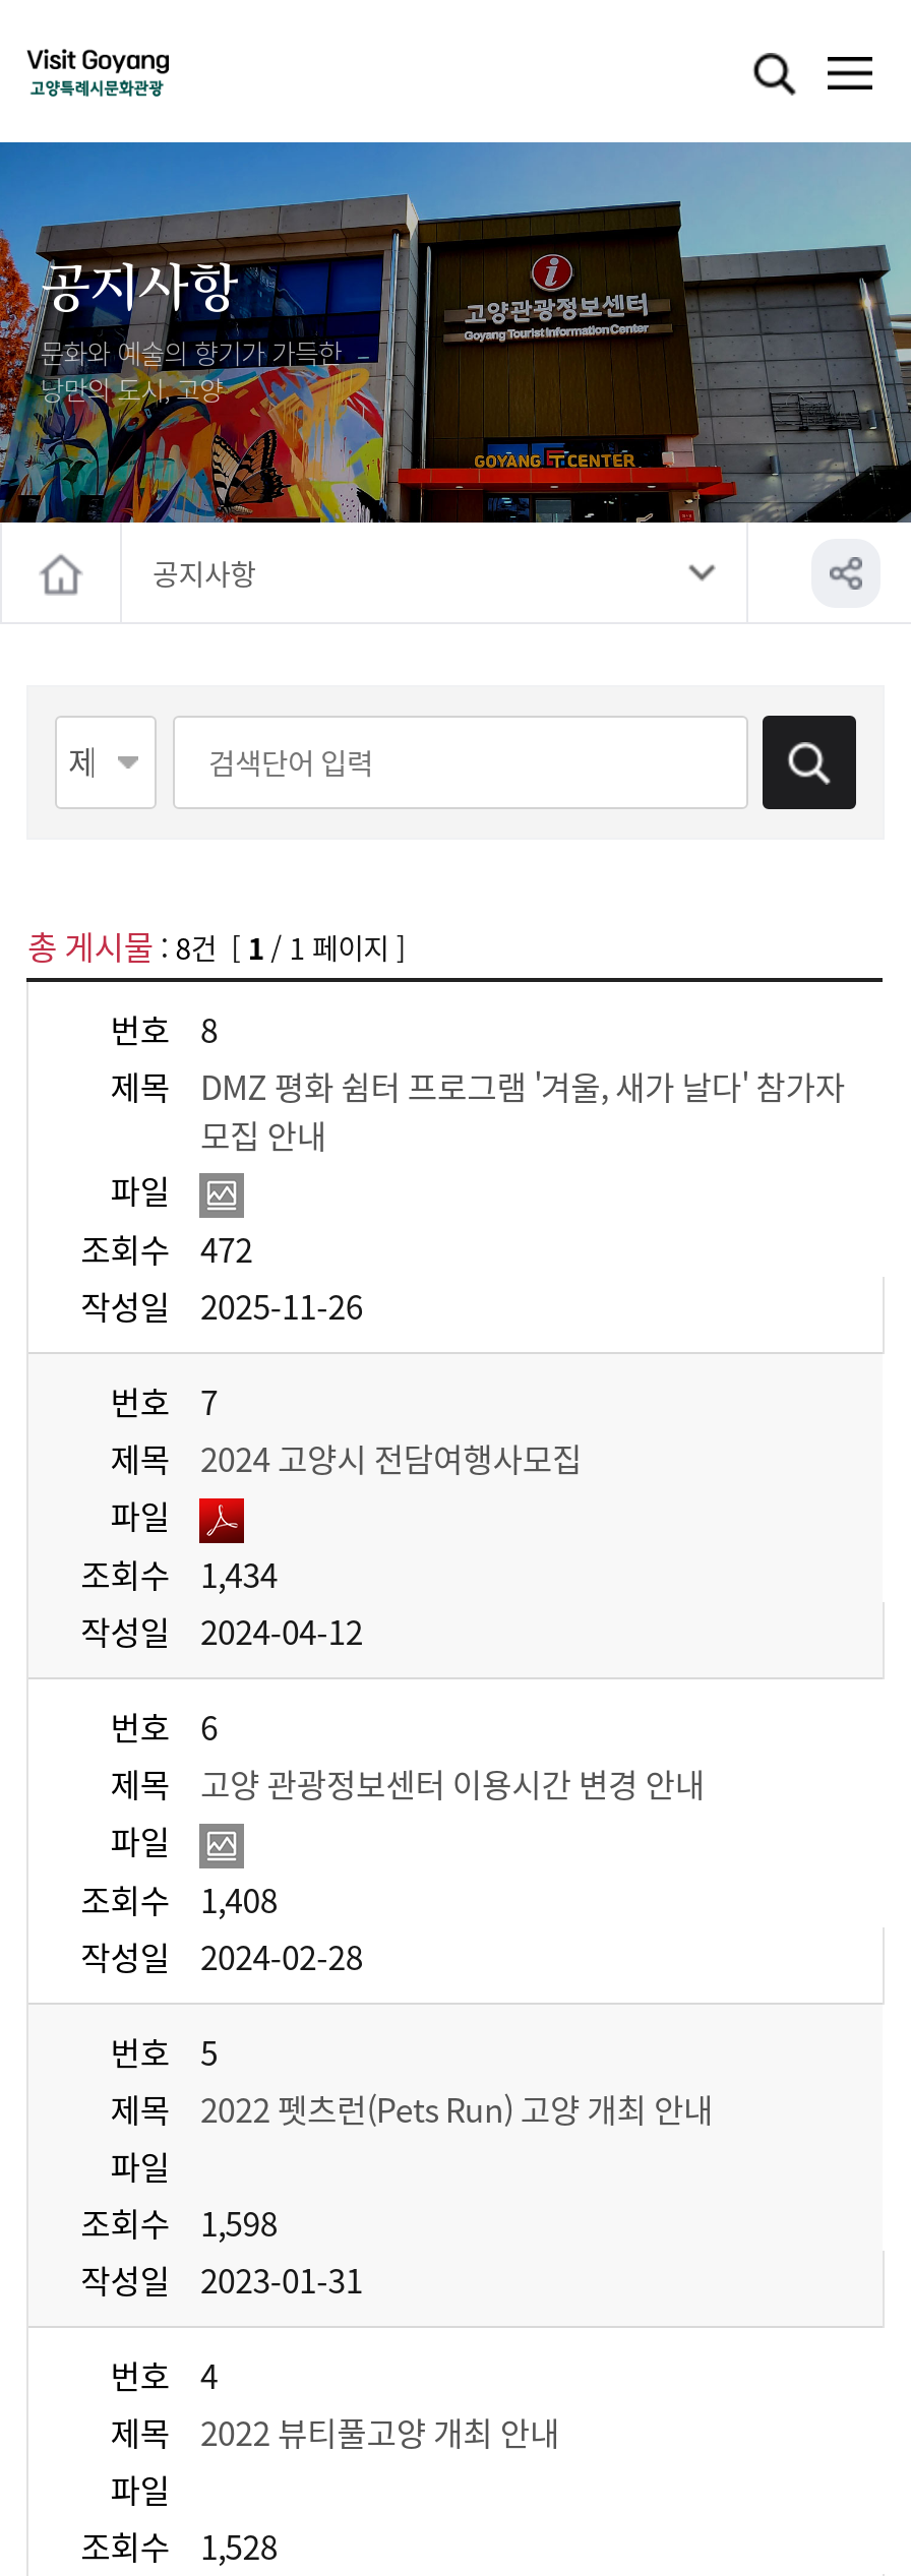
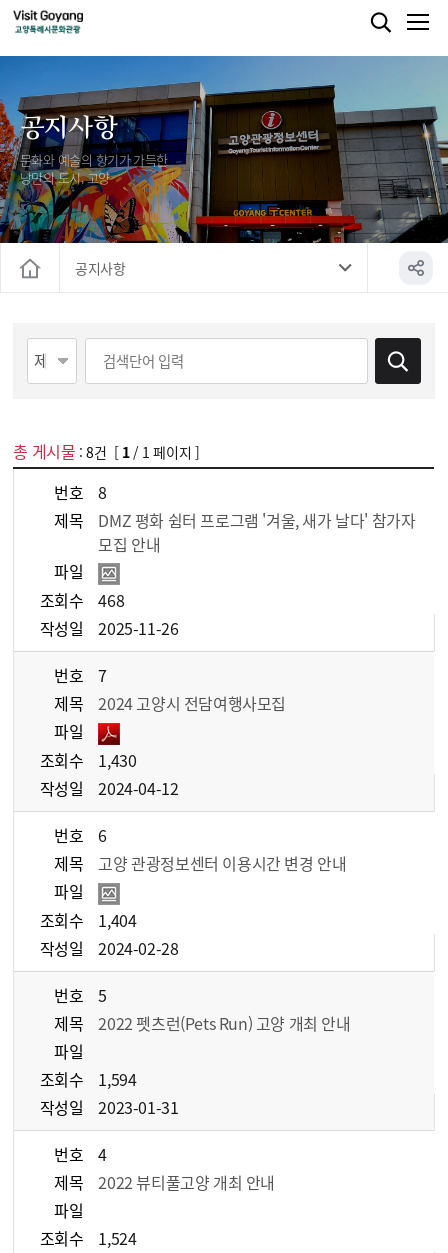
- 조회수 472
+ 조회수 468

- 조회수 1,434
+ 조회수 1,430

- 조회수 1,408
+ 조회수 1,404

- 조회수 1,598
+ 조회수 1,594

- 조회수 1,528
+ 조회수 1,524
